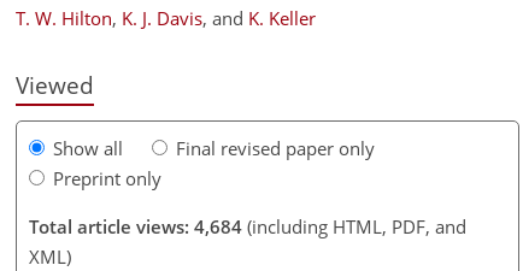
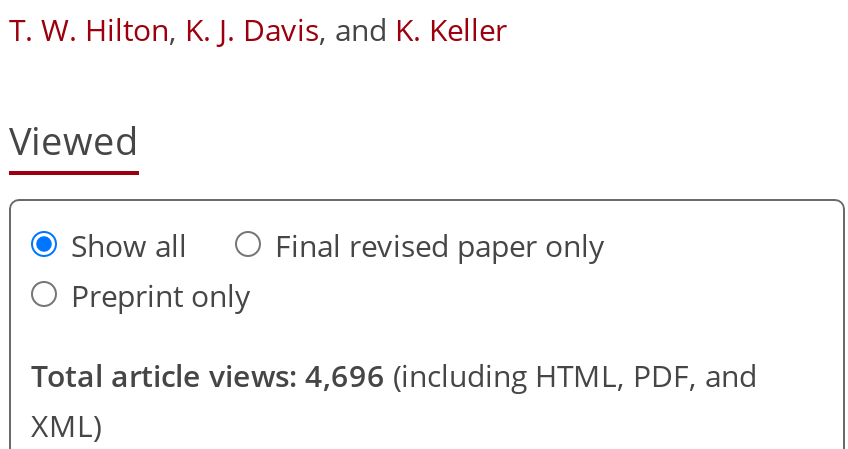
- Total article views: 4,684 (including HTML, PDF, and
+ Total article views: 4,696 (including HTML, PDF, and
